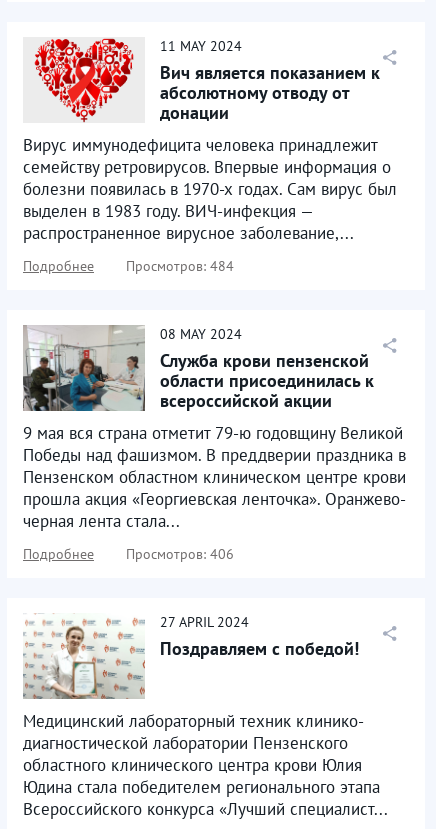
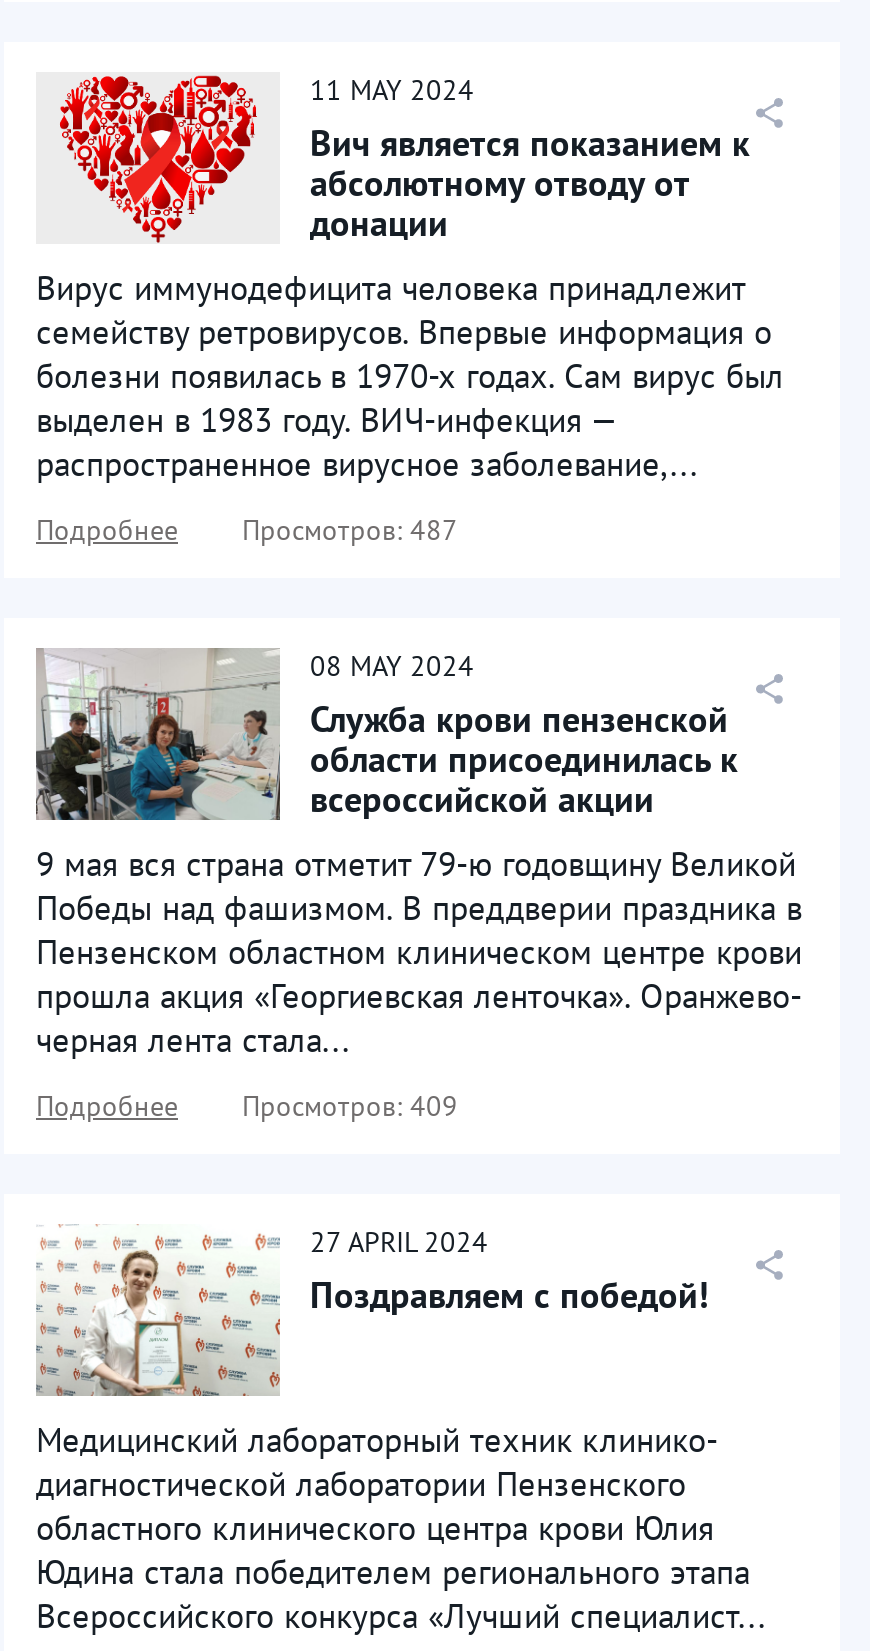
- Подробнее Просмотров: 484
+ Подробнее Просмотров: 487

- Подробнее Просмотров: 406
+ Подробнее Просмотров: 409
